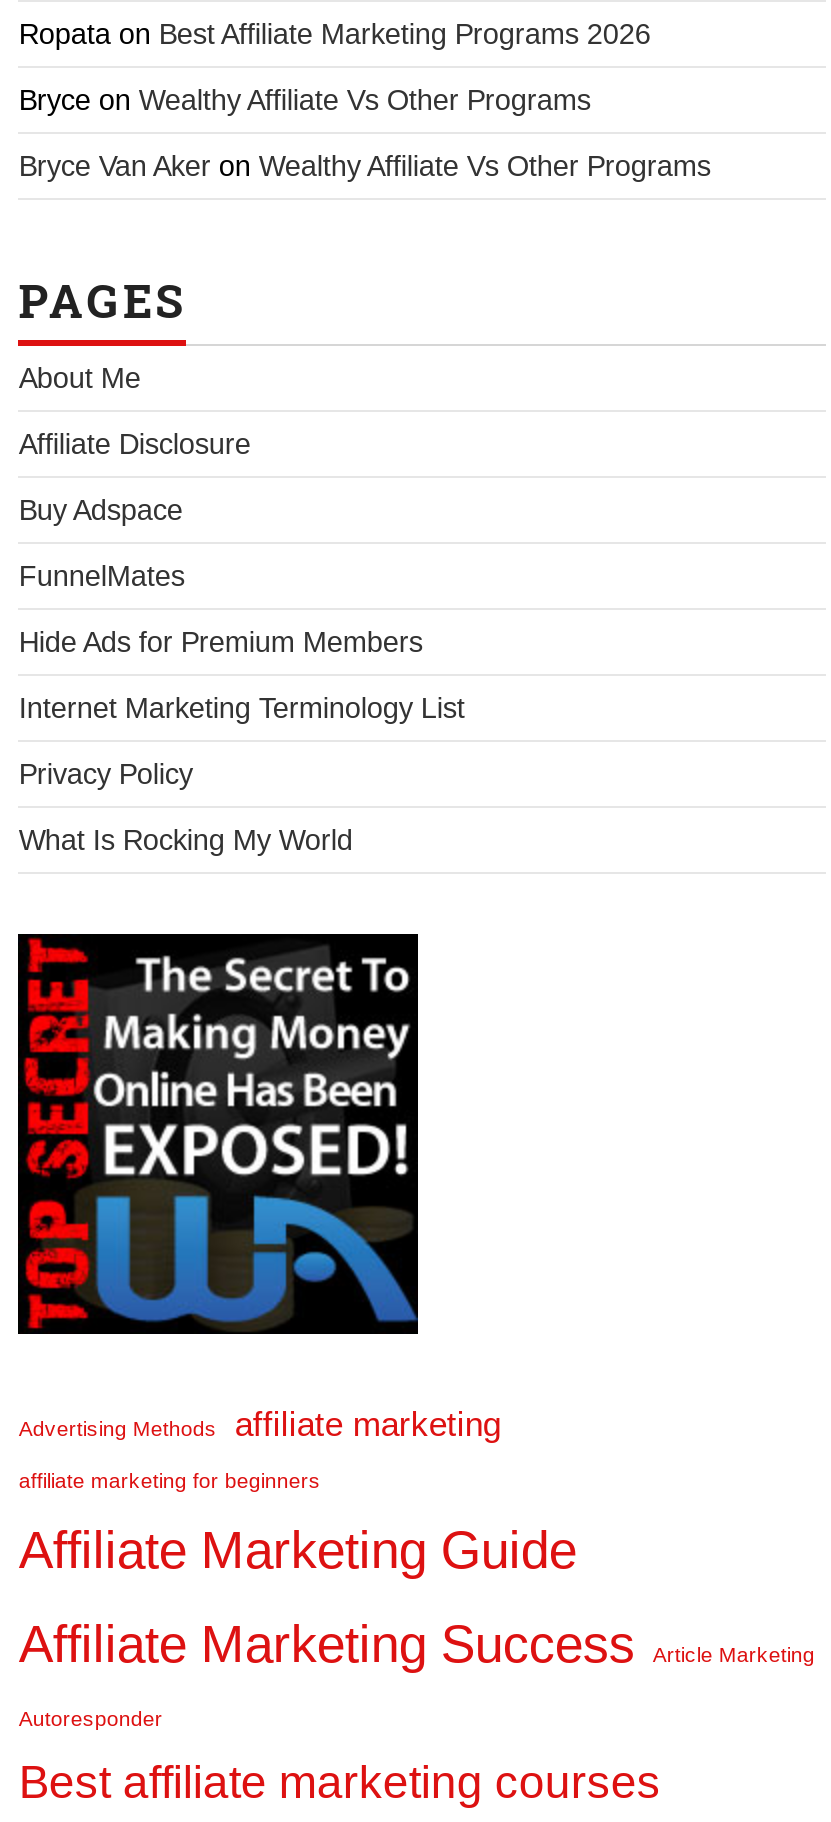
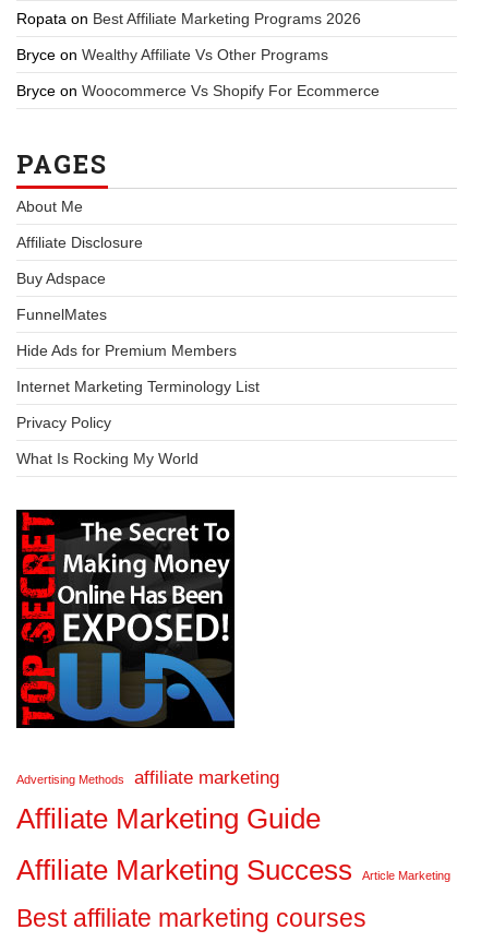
- Bryce Van Aker on Wealthy Affiliate Vs Other Programs
+ Bryce on Woocommerce Vs Shopify For Ecommerce

- affiliate marketing for beginners

- Autoresponder
